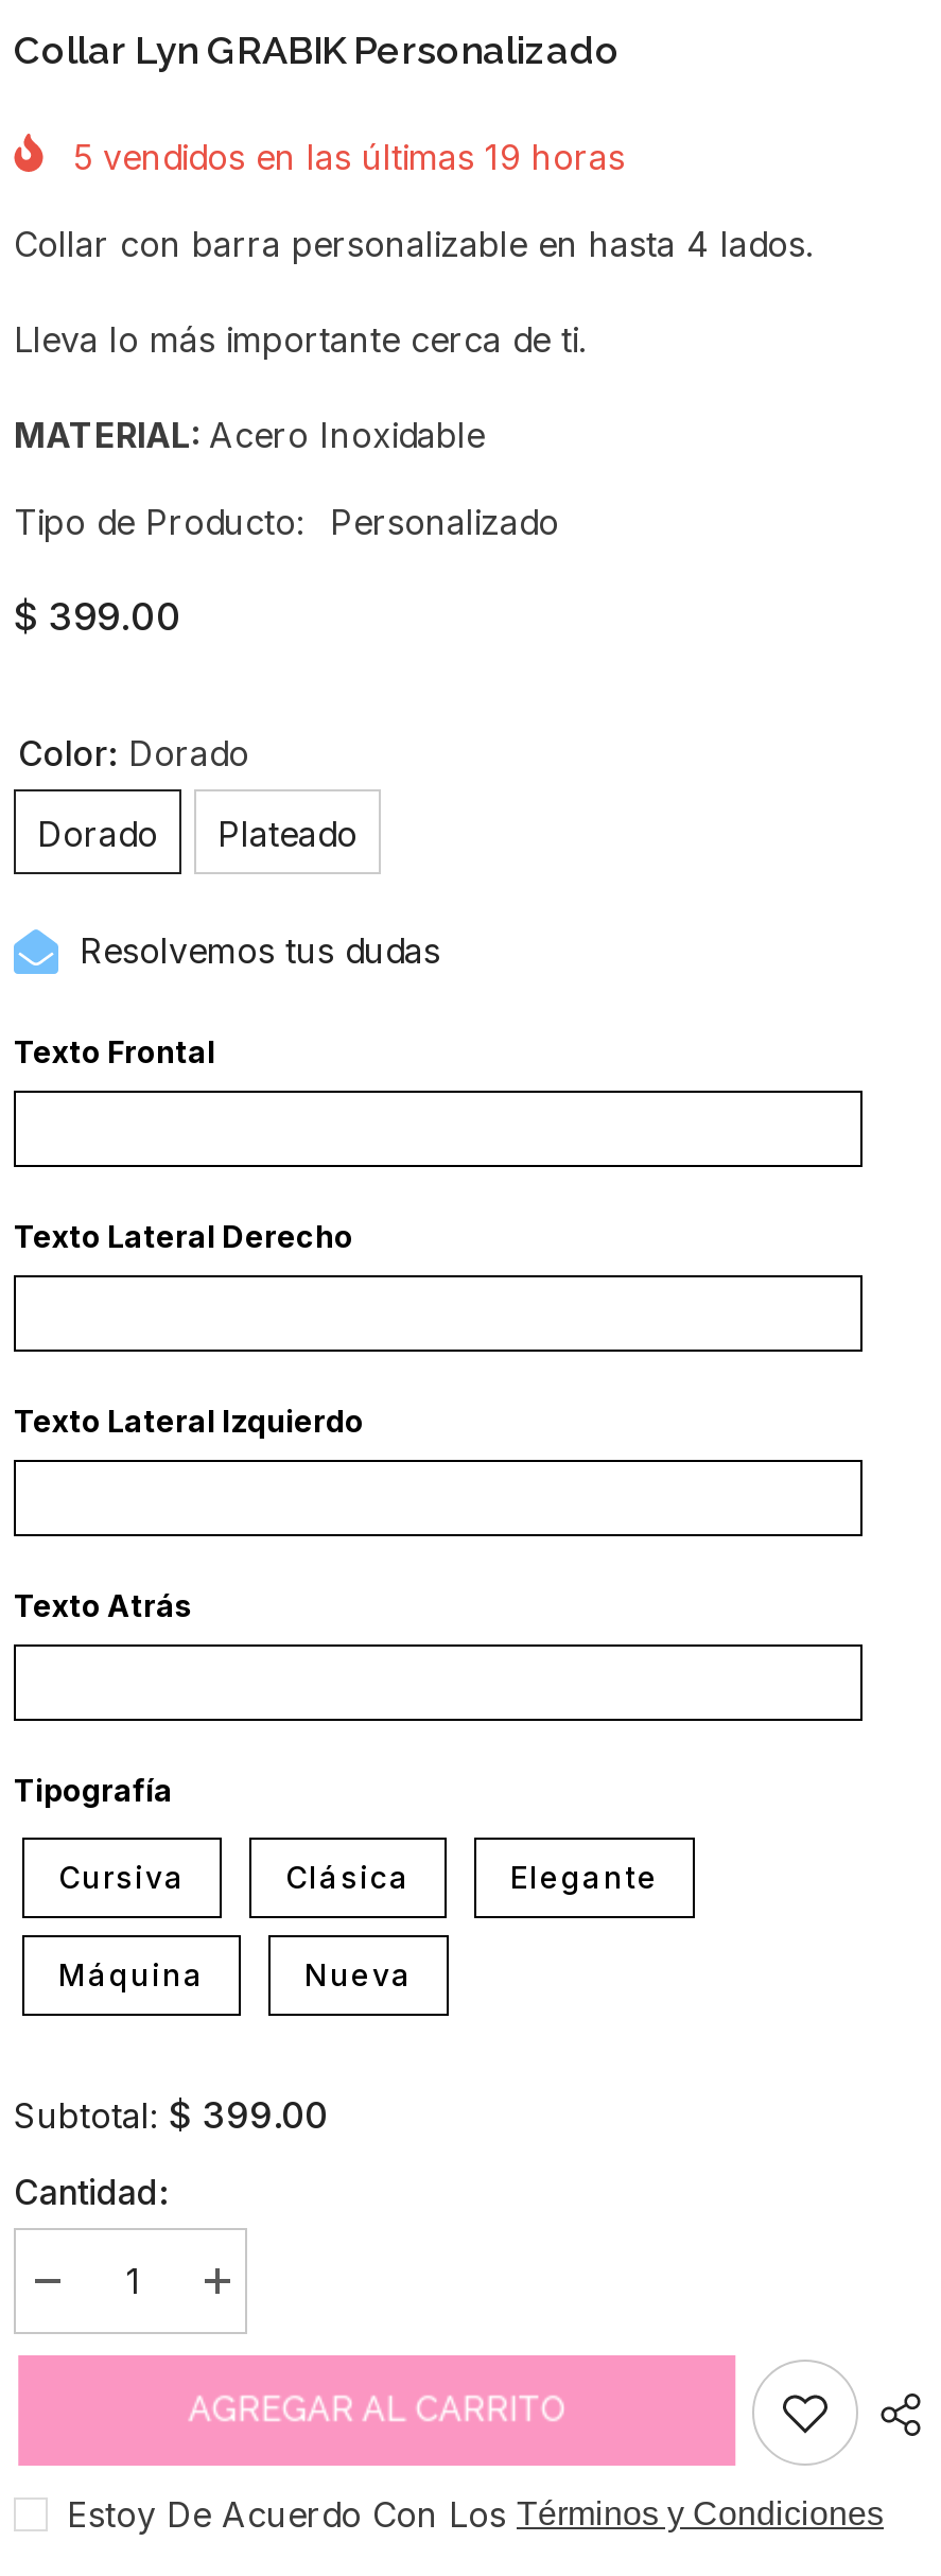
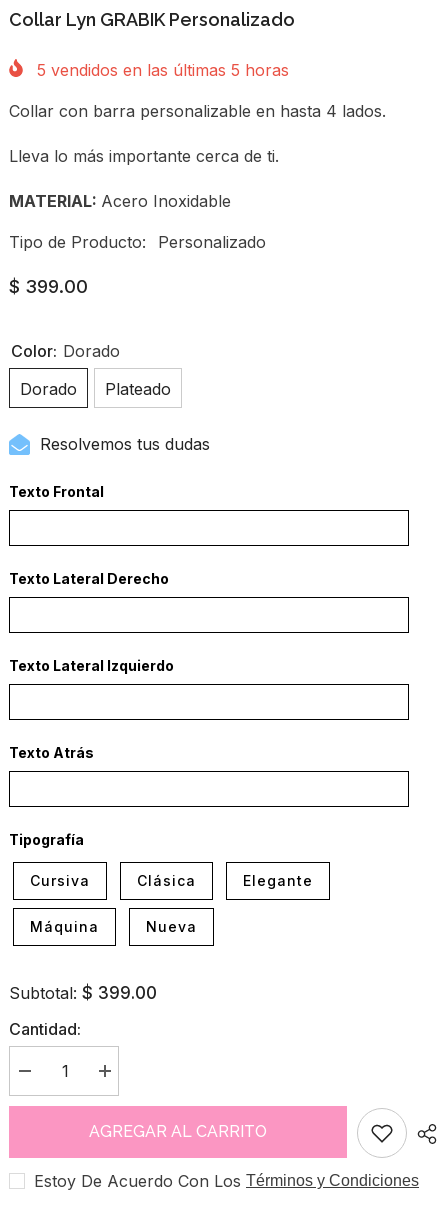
- 5 vendidos en las últimas 19 horas
+ 5 vendidos en las últimas 5 horas
